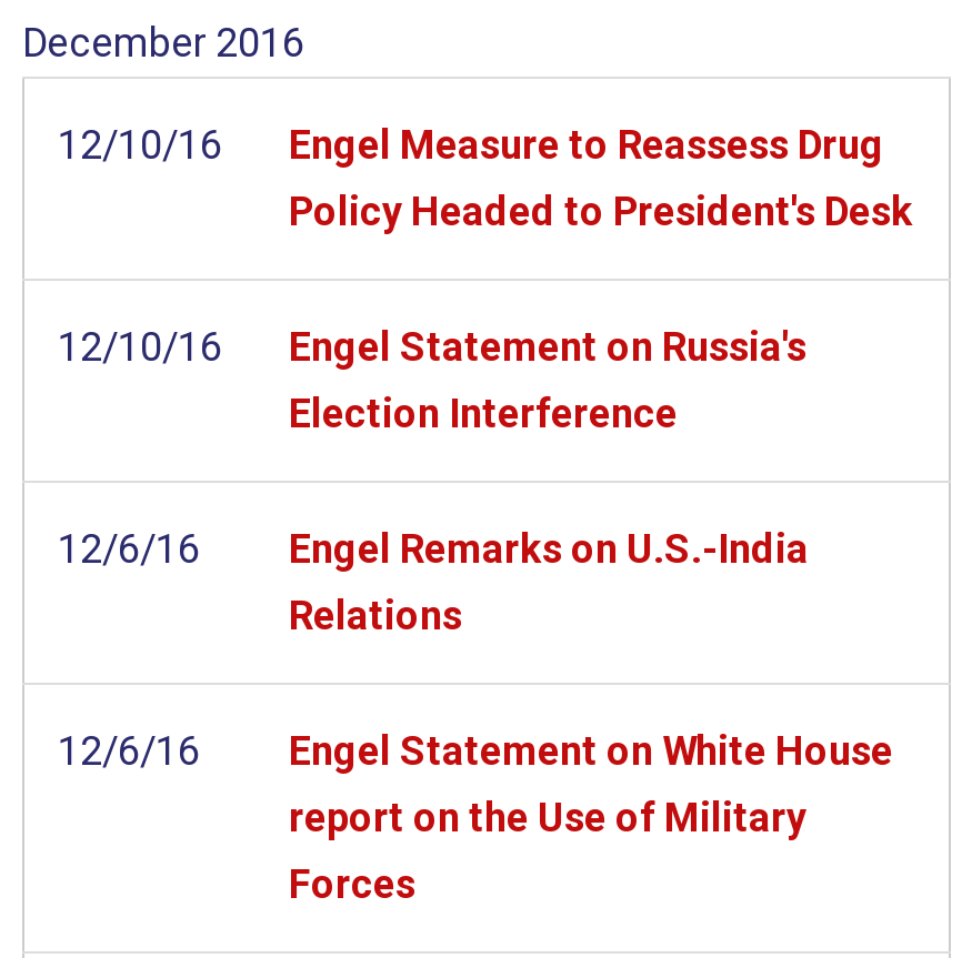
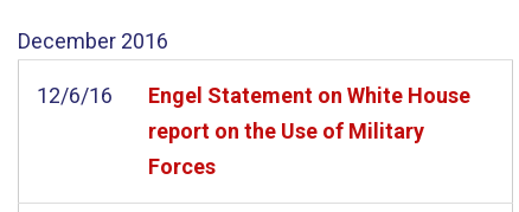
- 12/10/16
- Engel Measure to Reassess Drug
- Policy Headed to President's Desk
- 12/10/16
- Engel Statement on Russia's
- Election Interference
- 12/6/16
- Engel Remarks on U.S.-India
- Relations
